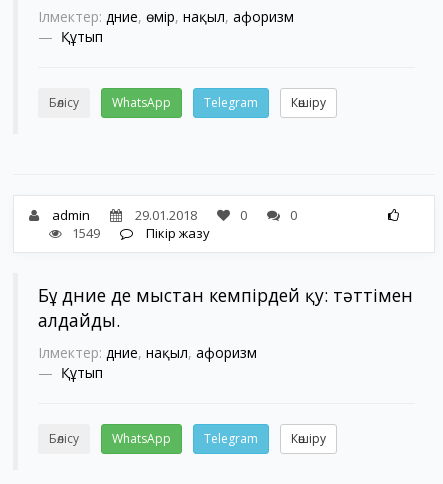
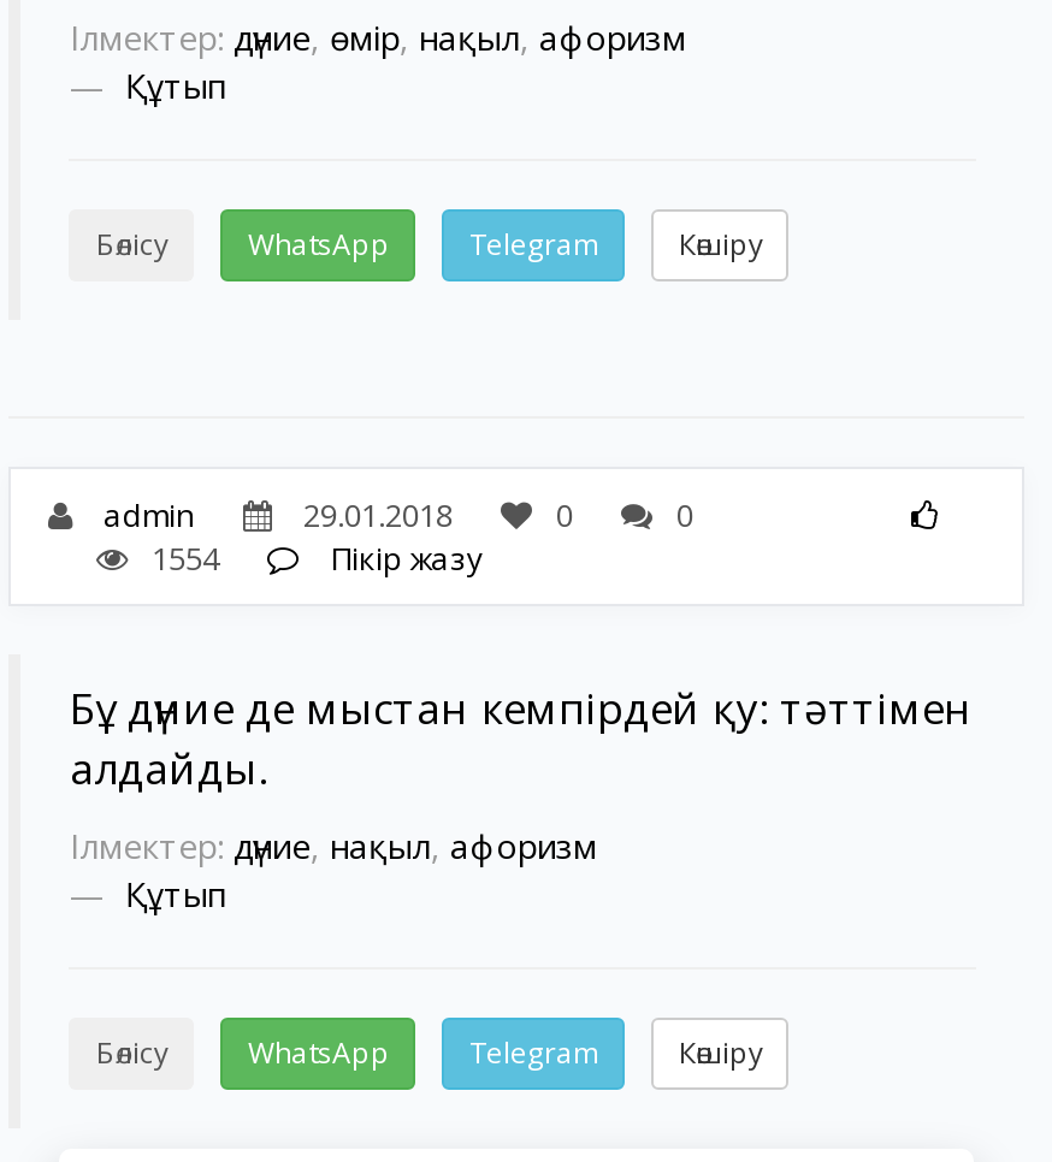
- 1549
+ 1554
